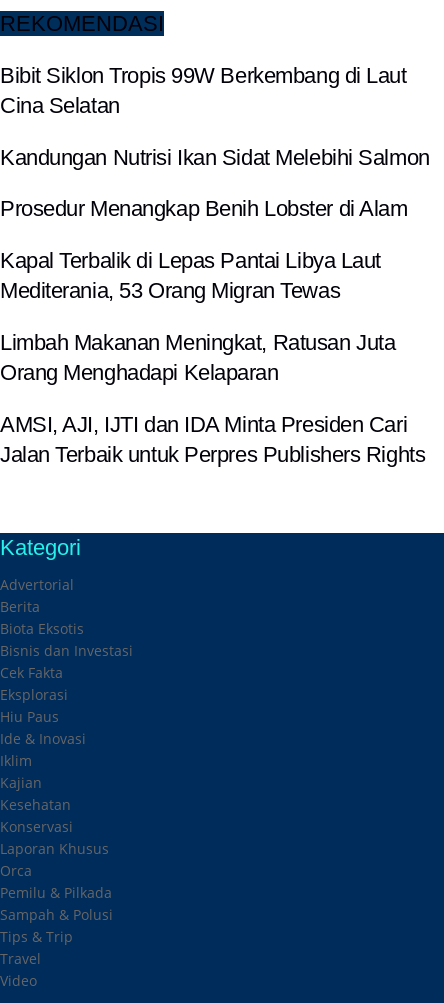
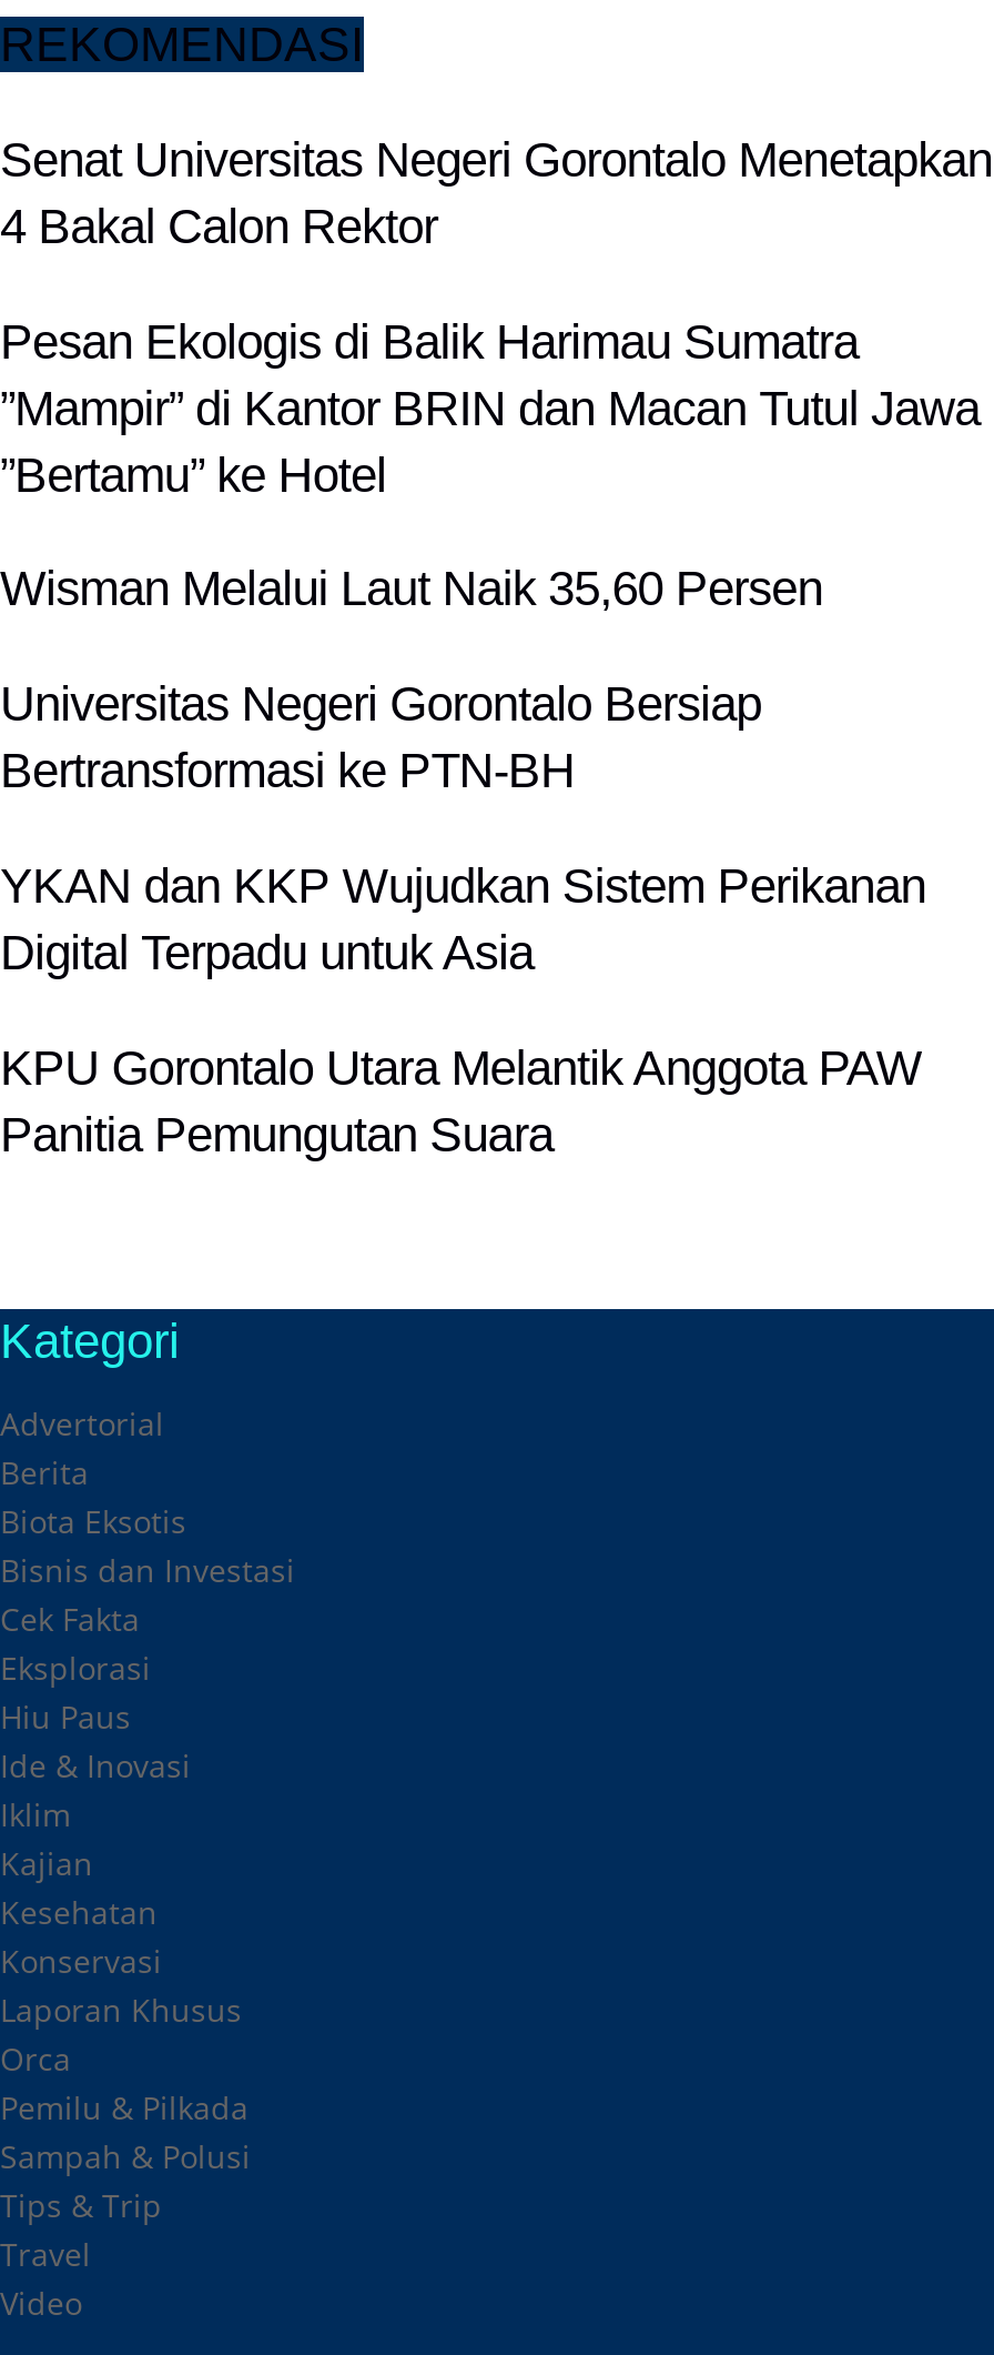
- Bibit Siklon Tropis 99W Berkembang di Laut
- Cina Selatan
+ Senat Universitas Negeri Gorontalo Menetapkan
+ 4 Bakal Calon Rektor

- Kandungan Nutrisi Ikan Sidat Melebihi Salmon
+ Pesan Ekologis di Balik Harimau Sumatra
+ ”Mampir” di Kantor BRIN dan Macan Tutul Jawa
+ ”Bertamu” ke Hotel

- Prosedur Menangkap Benih Lobster di Alam
+ Wisman Melalui Laut Naik 35,60 Persen

- Kapal Terbalik di Lepas Pantai Libya Laut
- Mediterania, 53 Orang Migran Tewas
+ Universitas Negeri Gorontalo Bersiap
+ Bertransformasi ke PTN-BH

- Limbah Makanan Meningkat, Ratusan Juta
- Orang Menghadapi Kelaparan
+ YKAN dan KKP Wujudkan Sistem Perikanan
+ Digital Terpadu untuk Asia

- AMSI, AJI, IJTI dan IDA Minta Presiden Cari
- Jalan Terbaik untuk Perpres Publishers Rights
+ KPU Gorontalo Utara Melantik Anggota PAW
+ Panitia Pemungutan Suara
